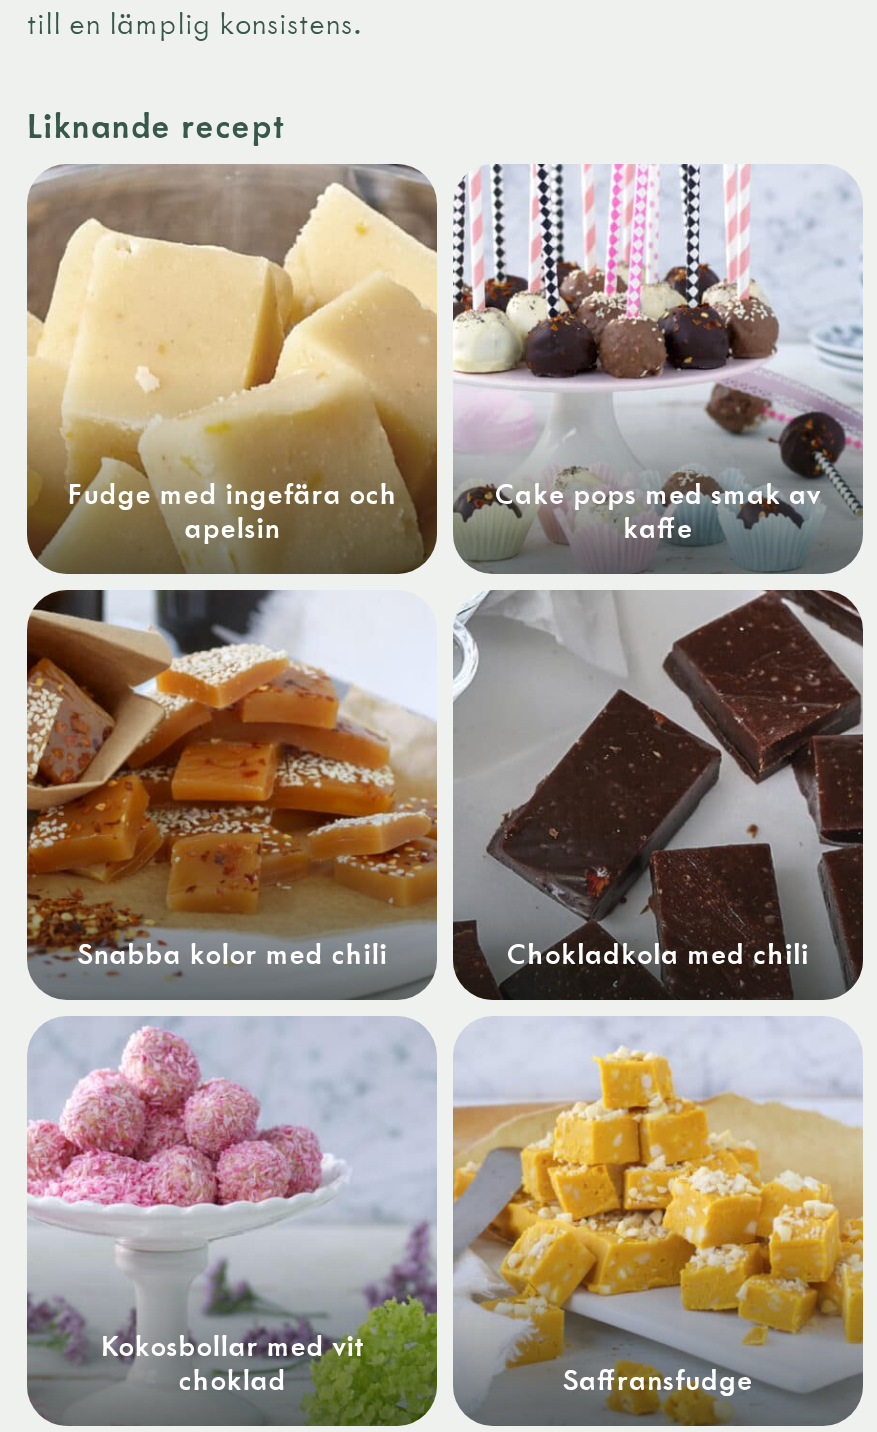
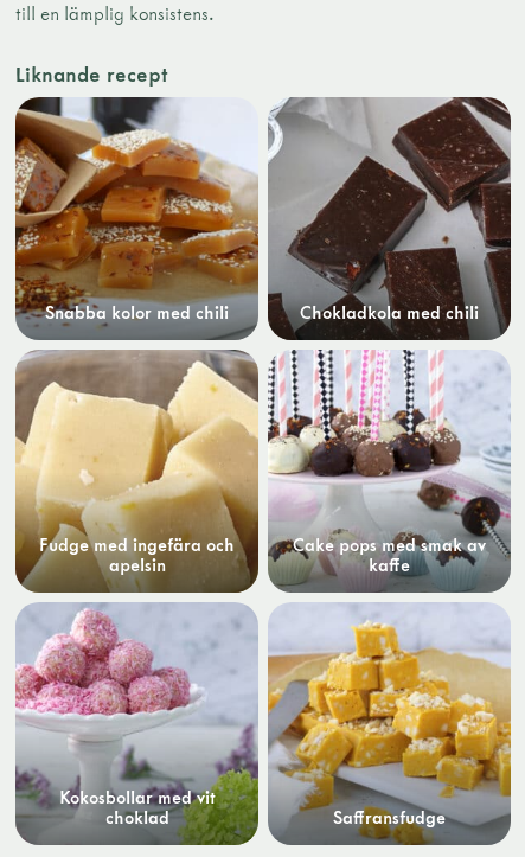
moved down: Fudge med ingefära och | apelsin | Cake pops med smak av | kaffe

moved up: [image] | Snabba kolor med chili | Chokladkola med chili
